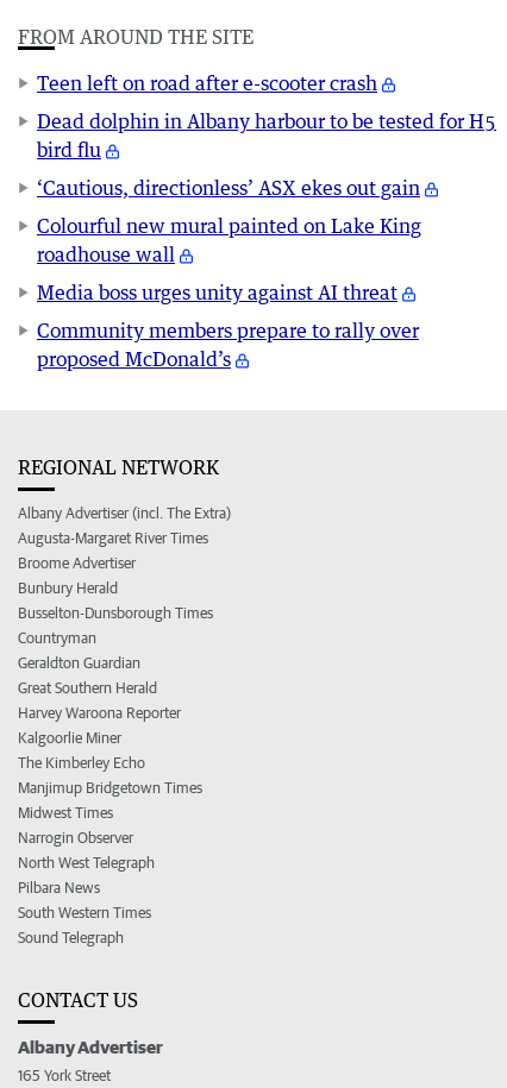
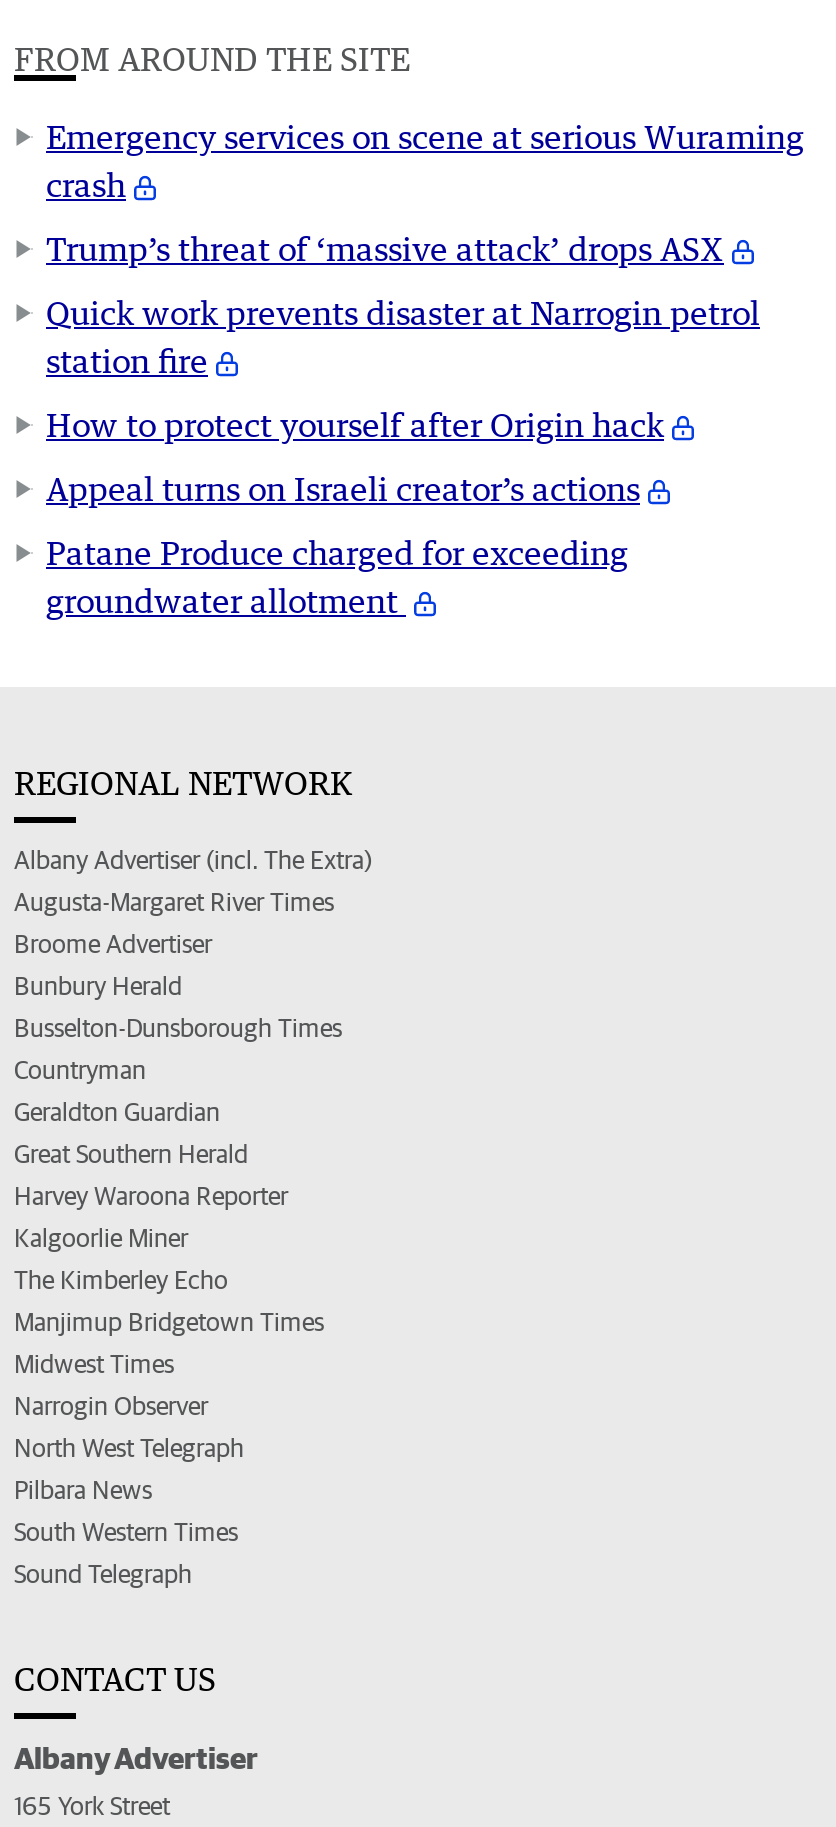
- Teen left on road after e-scooter crash
+ Emergency services on scene at serious Wuraming
+ crash

- Dead dolphin in Albany harbour to be tested for H5
- bird flu
+ Trump’s threat of ‘massive attack’ drops ASX

- ‘Cautious, directionless’ ASX ekes out gain
+ Quick work prevents disaster at Narrogin petrol
+ station fire

- Colourful new mural painted on Lake King
- roadhouse wall
+ How to protect yourself after Origin hack

- Media boss urges unity against AI threat
+ Appeal turns on Israeli creator’s actions

- Community members prepare to rally over
- proposed McDonald’s
+ Patane Produce charged for exceeding
+ groundwater allotment
